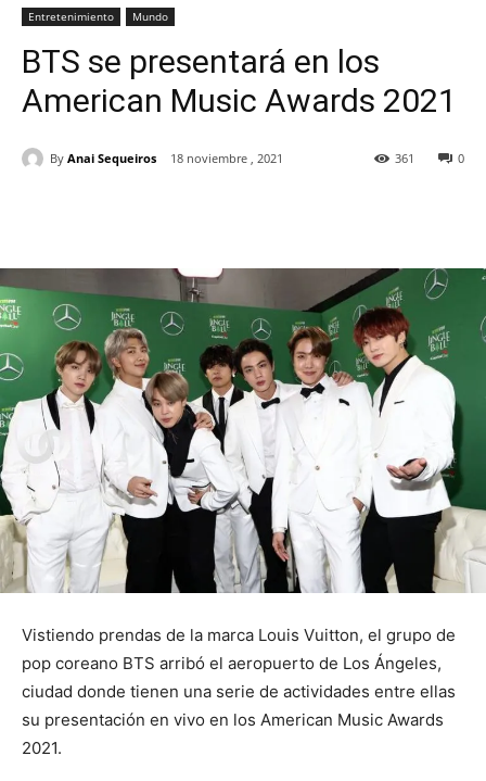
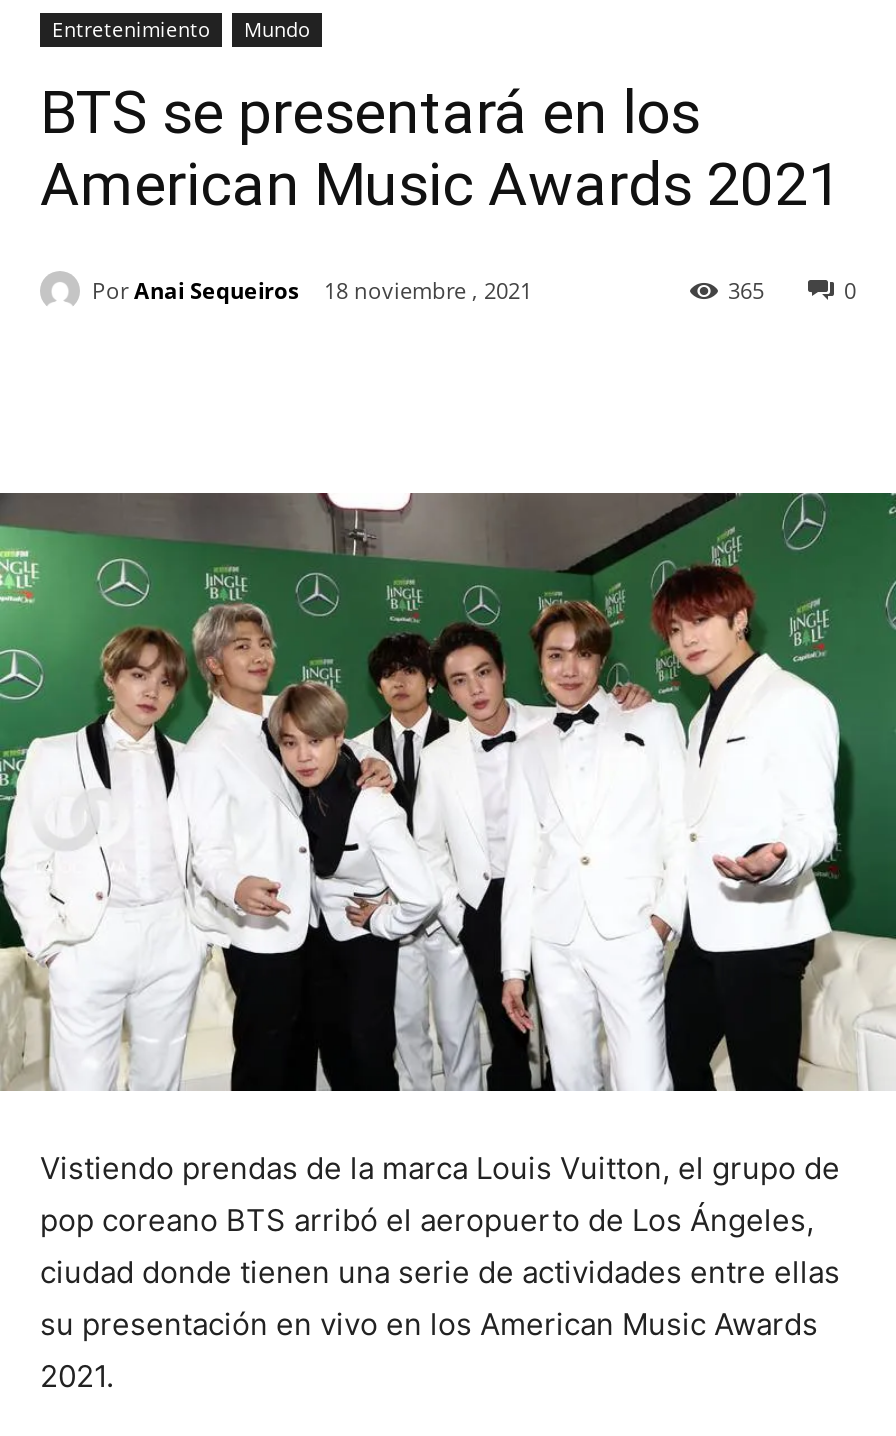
- By Anai Sequeiros
+ Por Anai Sequeiros

- 361
+ 365
